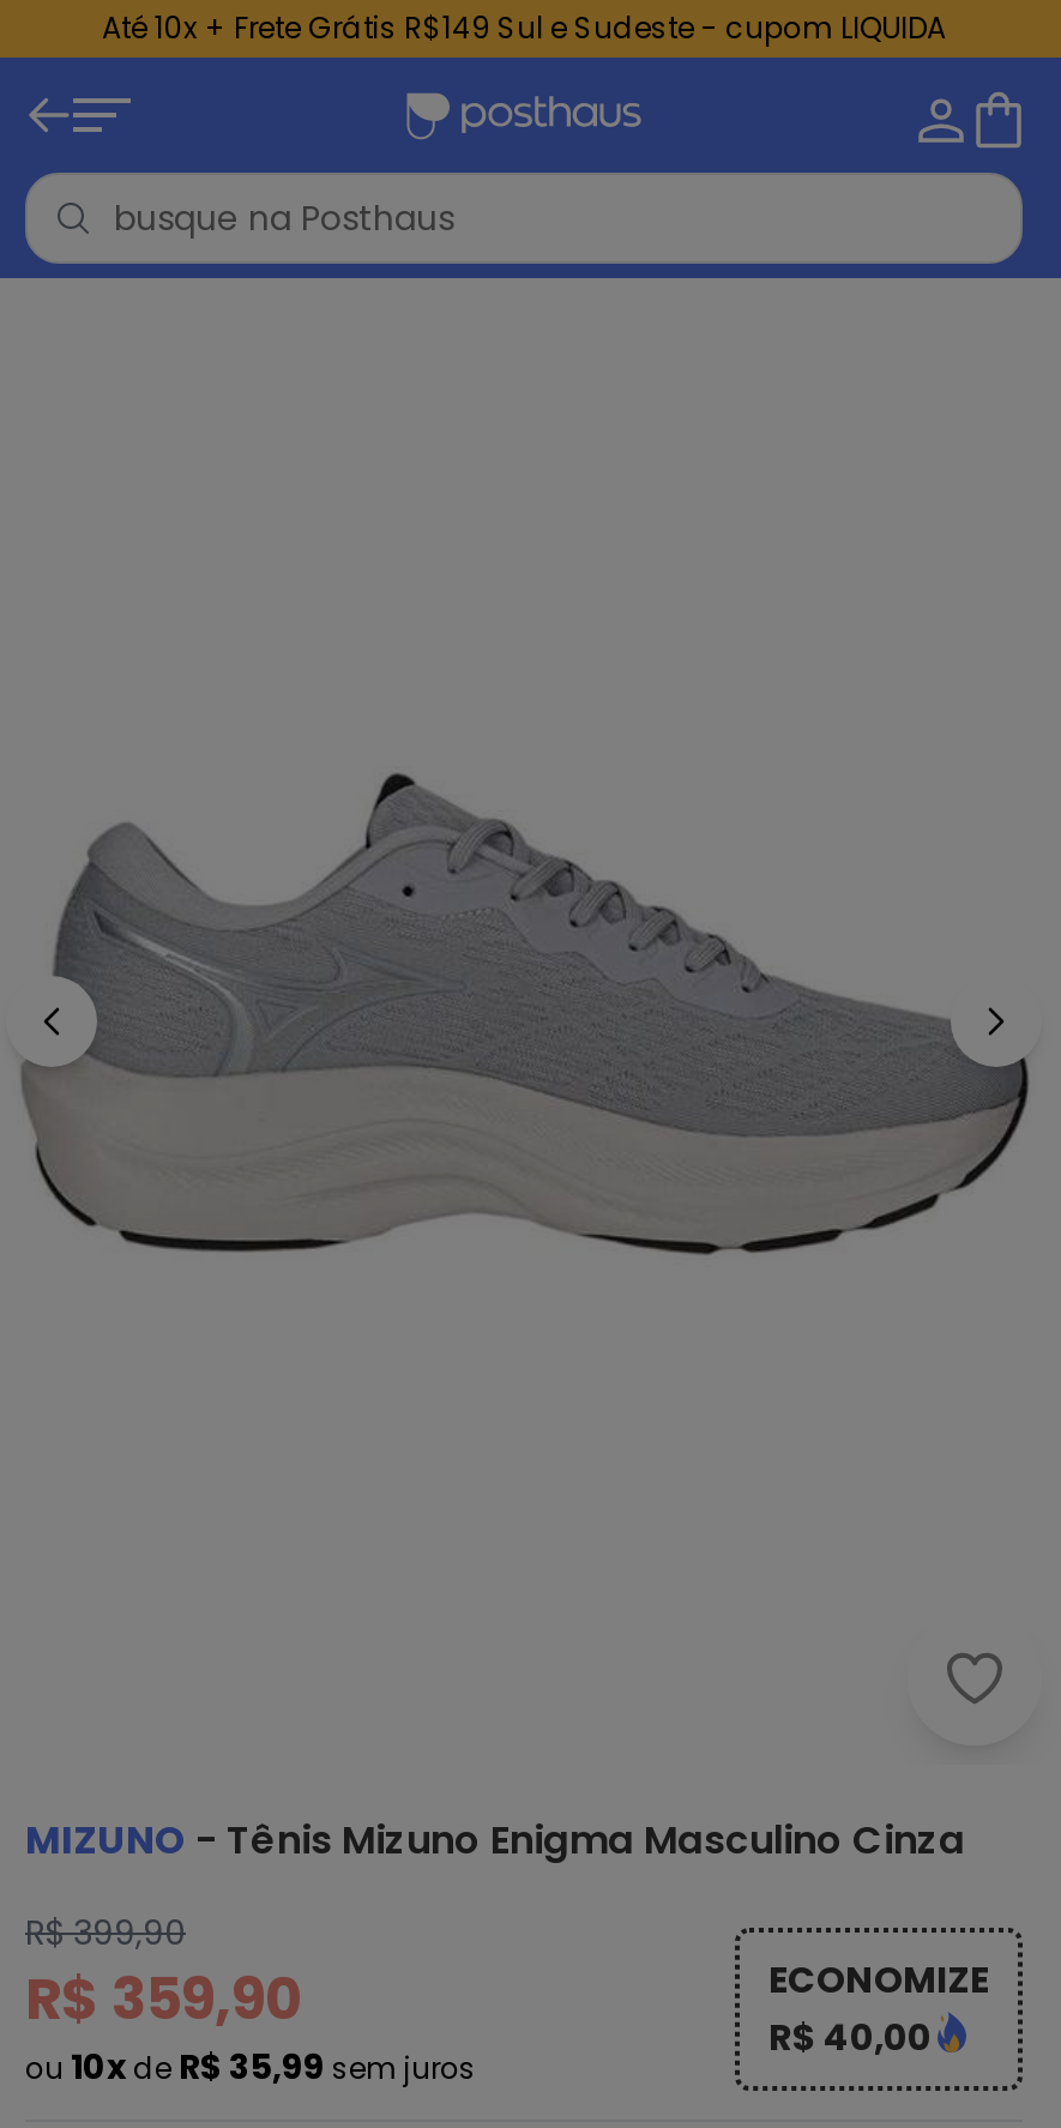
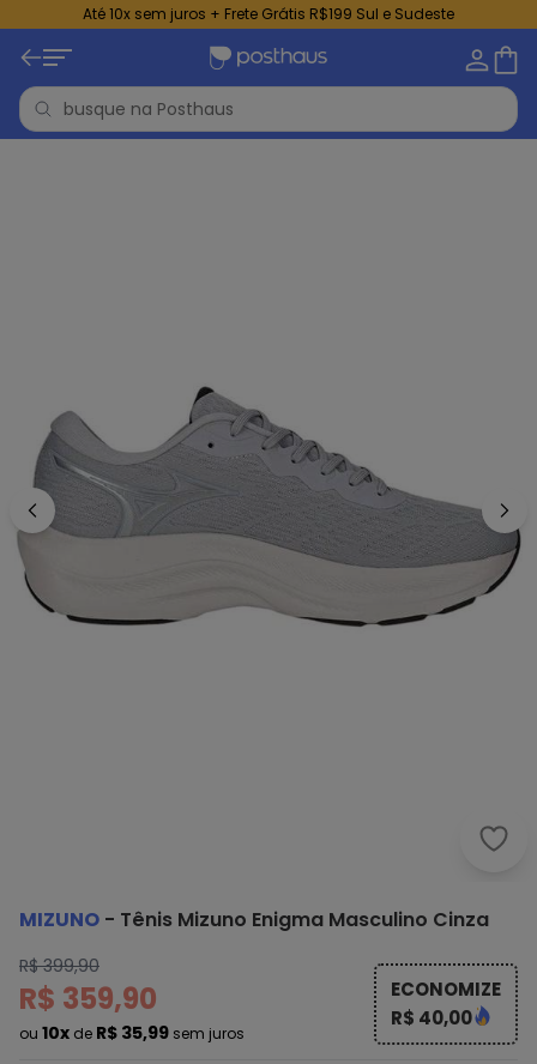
- Até 10x + Frete Grátis R$149 Sul e Sudeste - cupom LIQUIDA
+ Até 10x sem juros + Frete Grátis R$199 Sul e Sudeste
